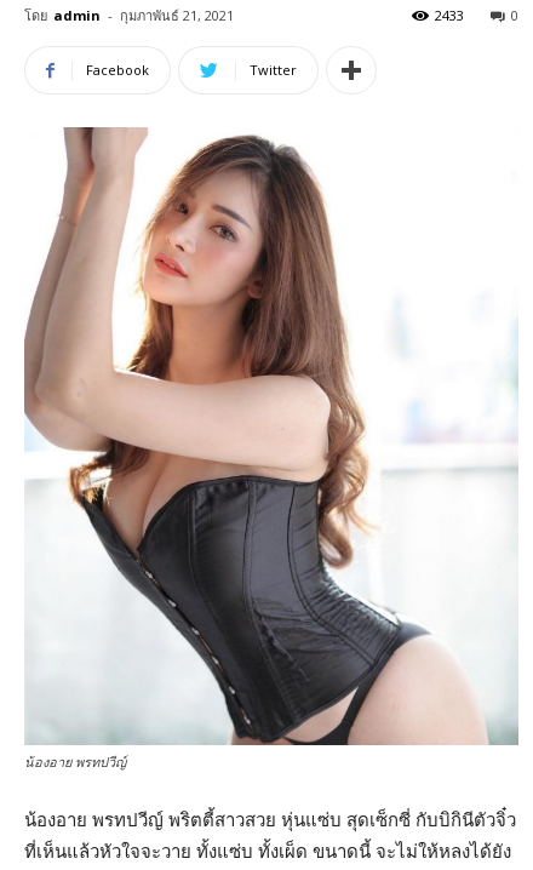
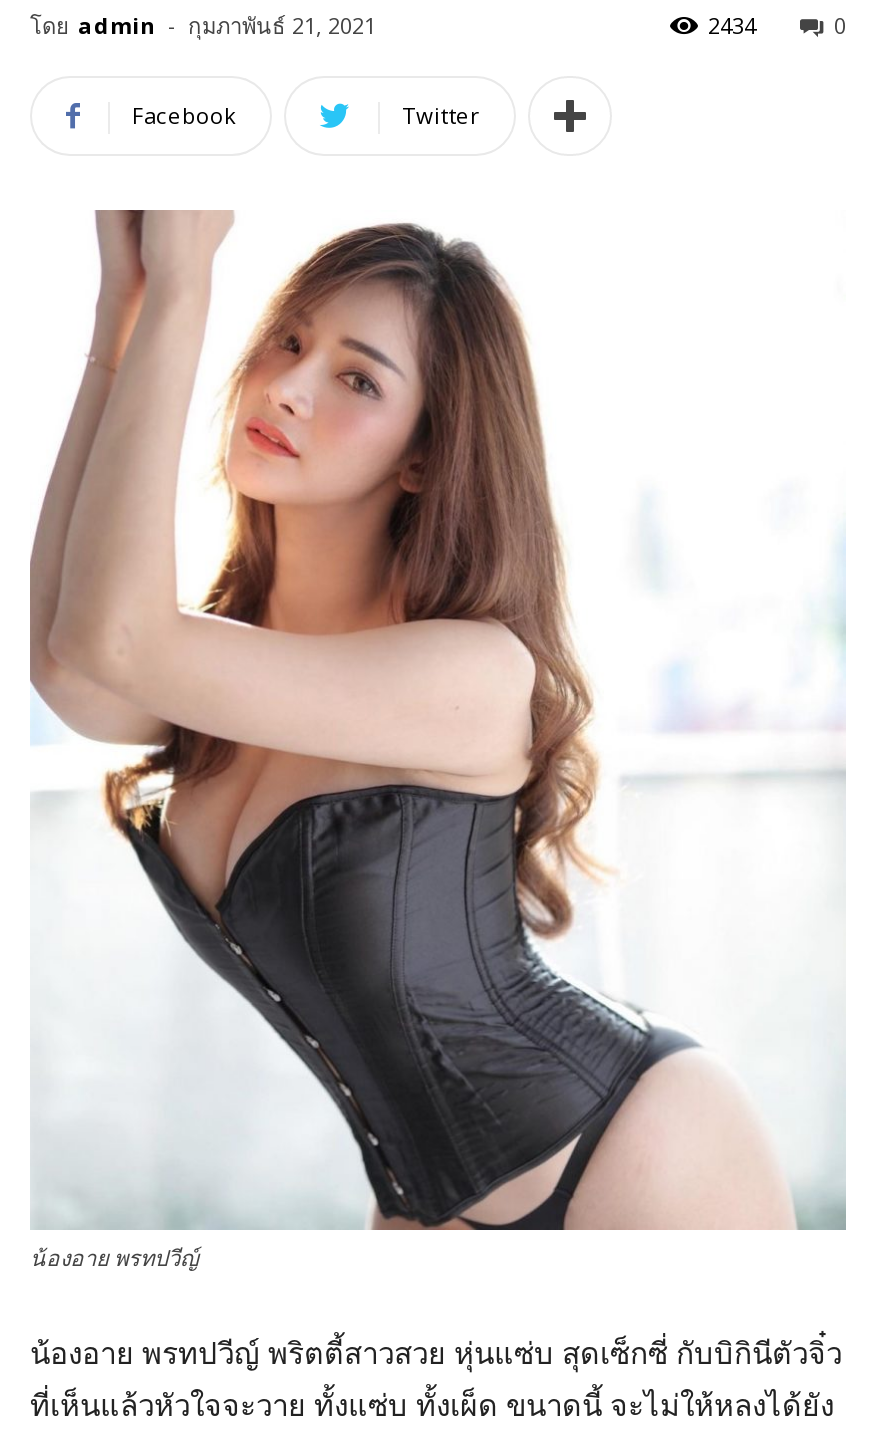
- 2433
+ 2434
